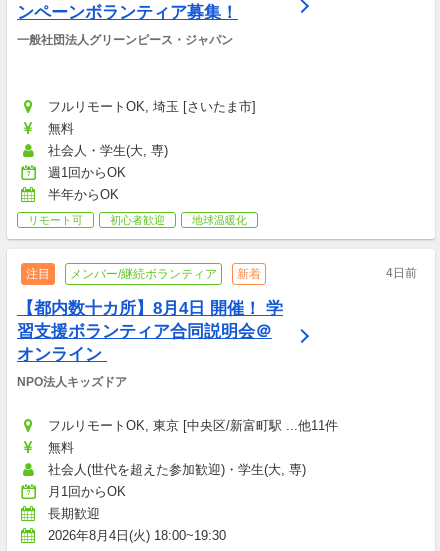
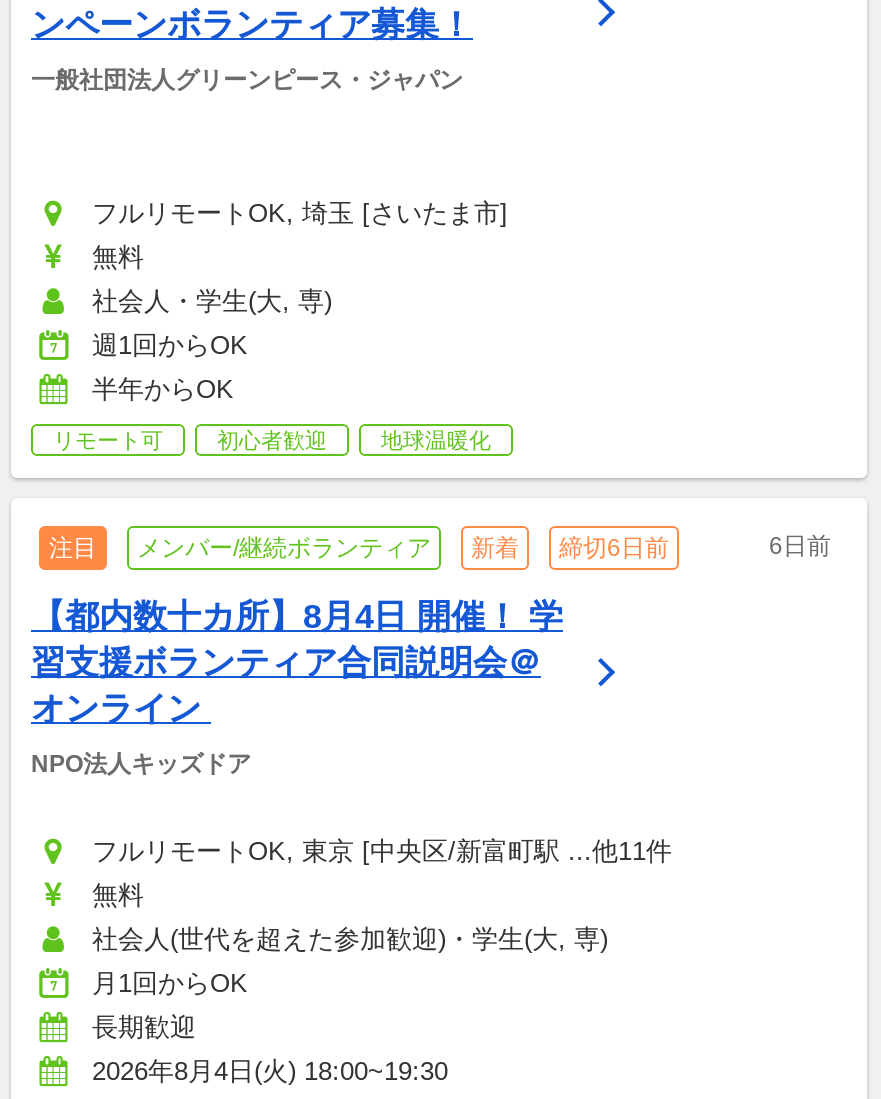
- 4日前
+ 締切6日前
+ 6日前
